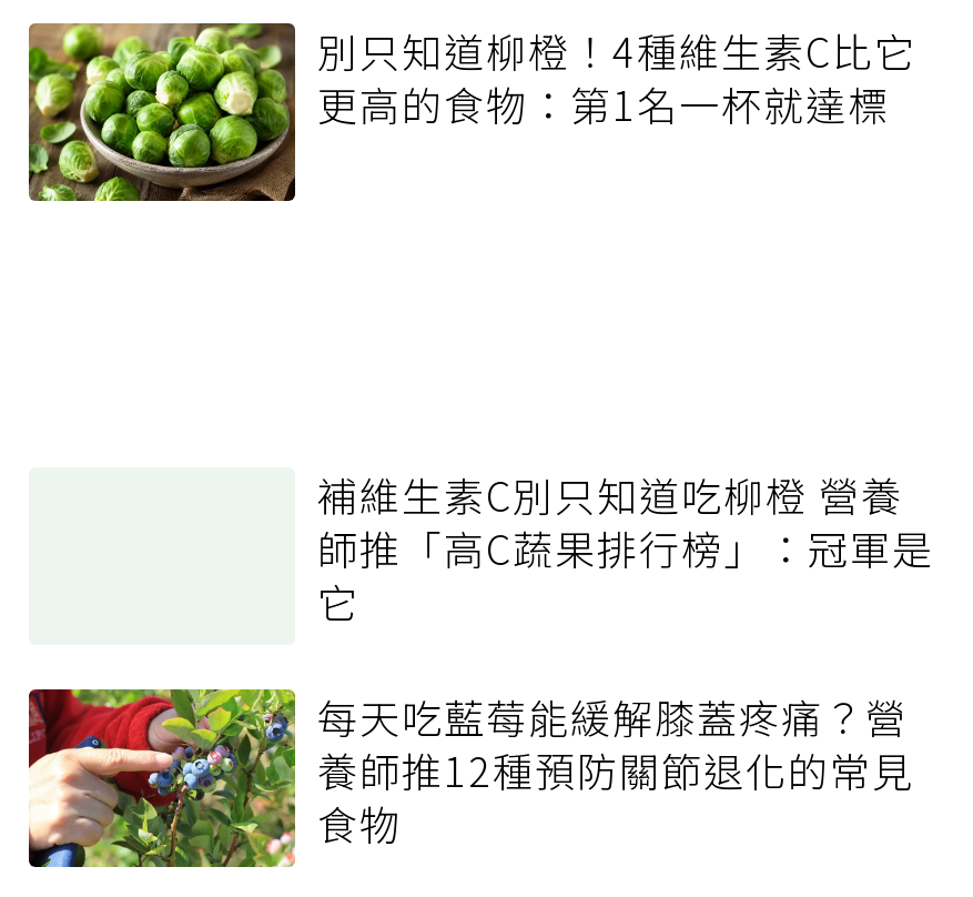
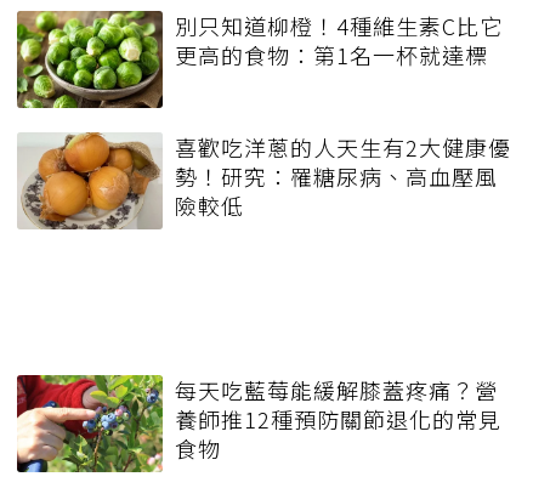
+ [image]

- 補維生素C別只知道吃柳橙 營養
- 師推「高C蔬果排行榜」：冠軍是
- 它
+ 喜歡吃洋蔥的人天生有2大健康優
+ 勢！研究：罹糖尿病、高血壓風
+ 險較低
